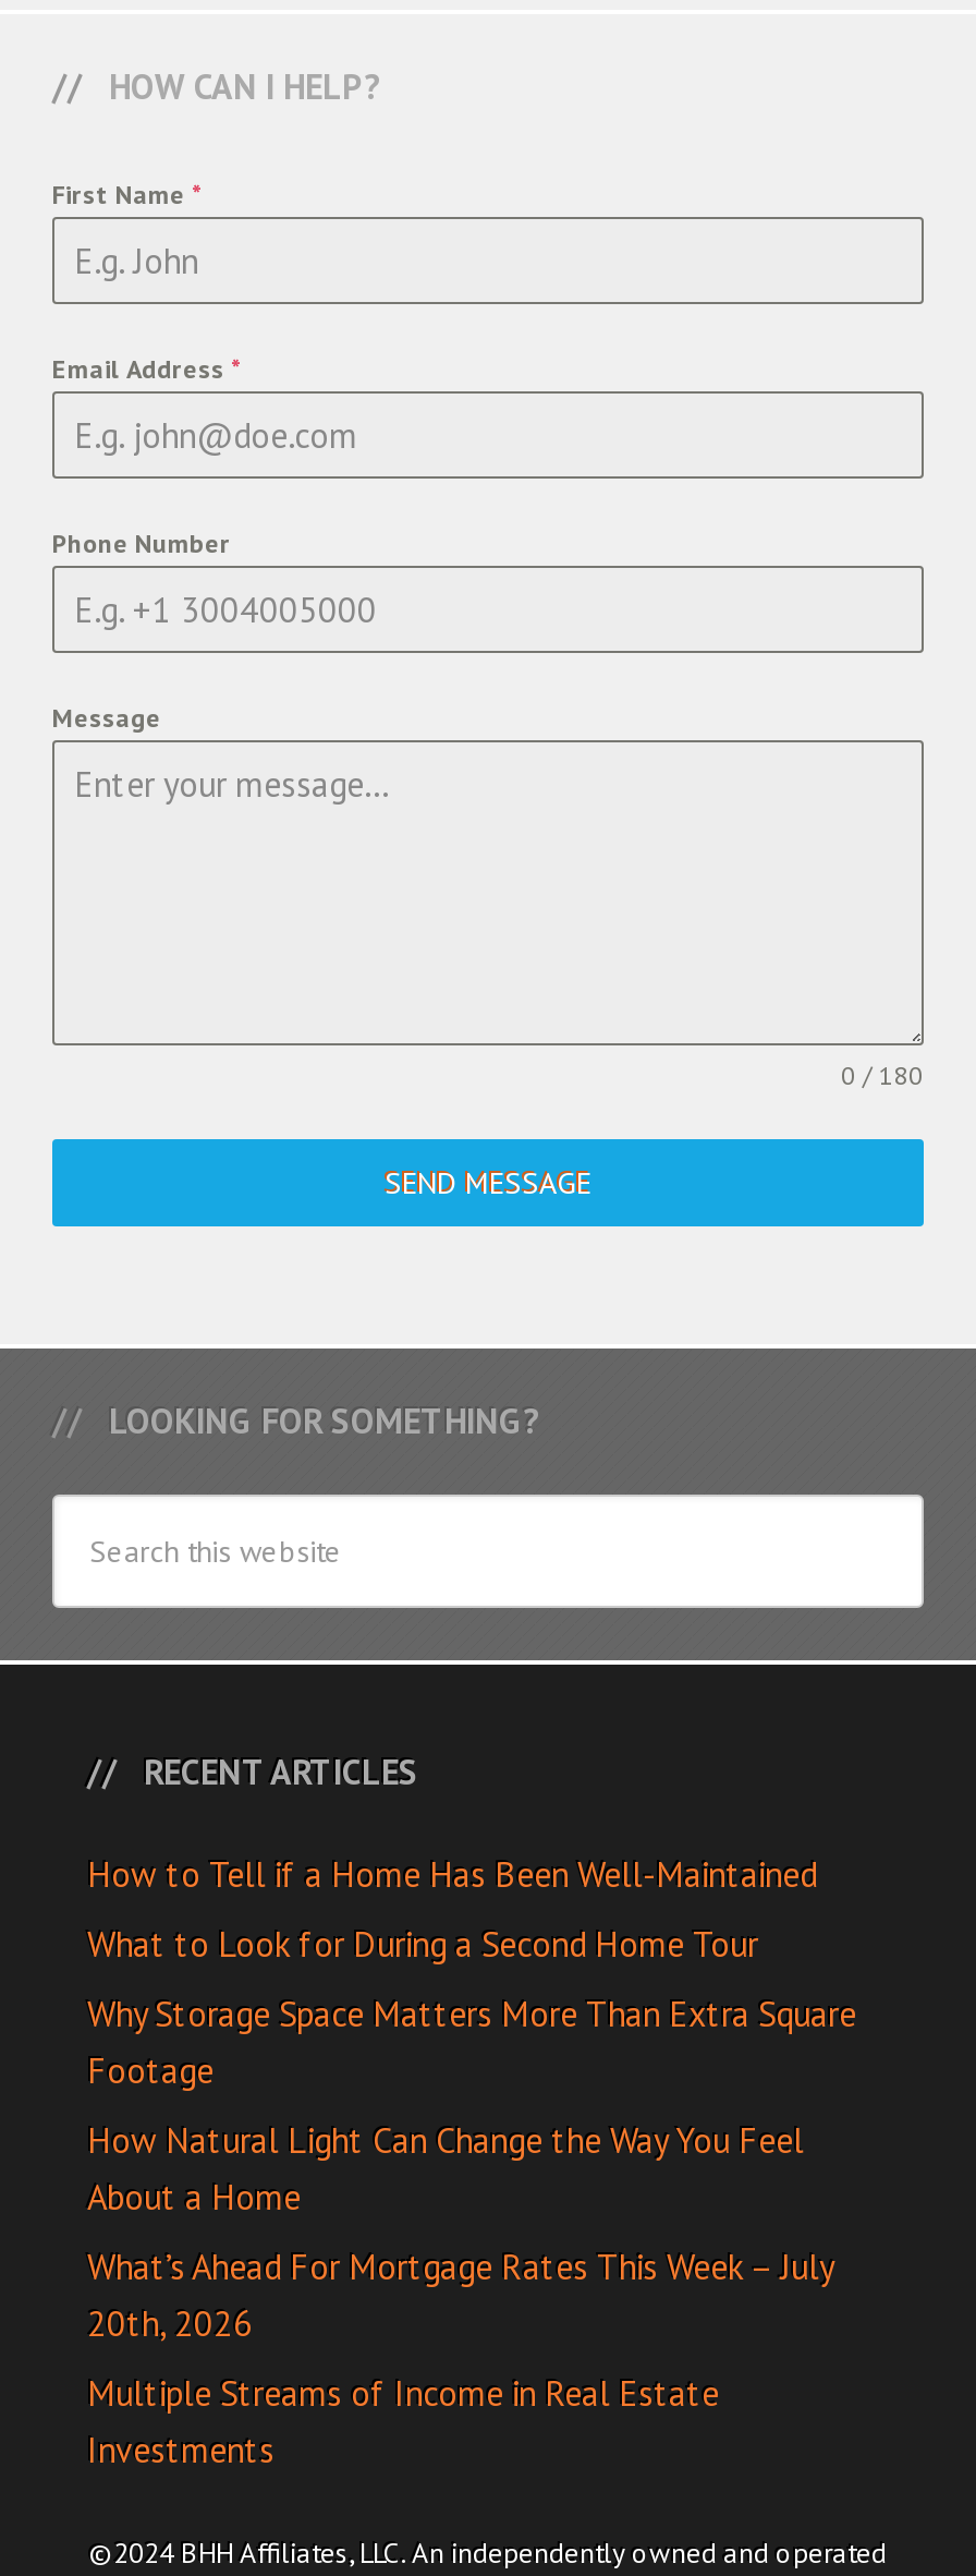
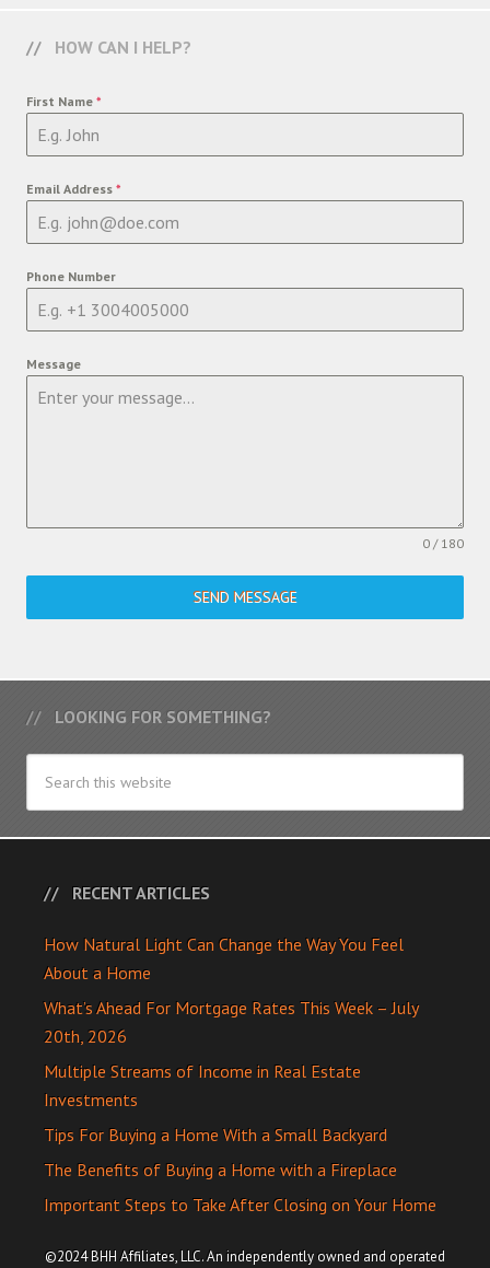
- How to Tell if a Home Has Been Well-Maintained
- What to Look for During a Second Home Tour
- Why Storage Space Matters More Than Extra Square
- Footage

moved up: How Natural Light Can Change the Way You Feel | About a Home | What’s Ahead For Mortgage Rates This Week – July | 20th, 2026 | Multiple Streams of Income in Real Estate | Investments

+ Tips For Buying a Home With a Small Backyard
+ The Benefits of Buying a Home with a Fireplace
+ Important Steps to Take After Closing on Your Home
